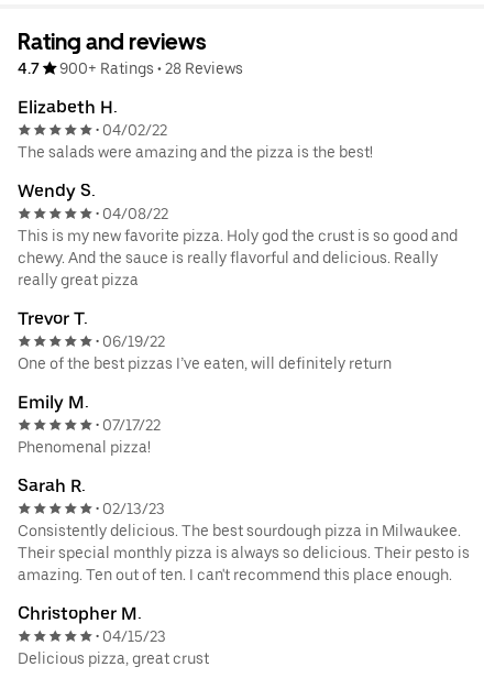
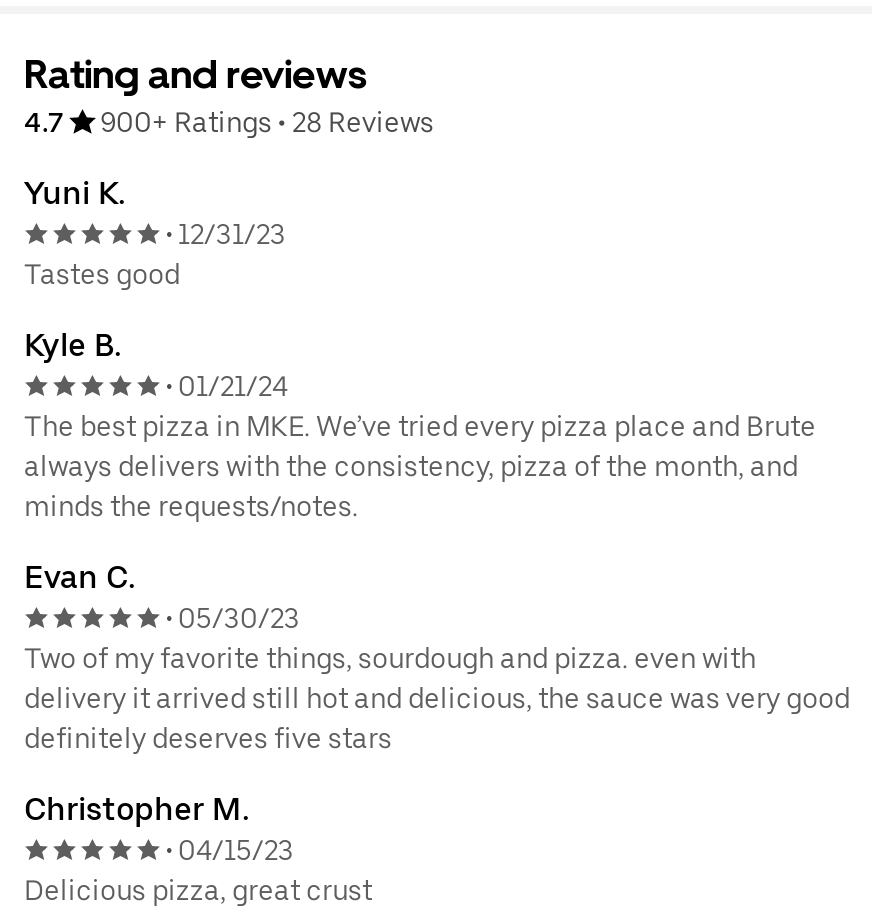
- Elizabeth H.
- • 04/02/22
- The salads were amazing and the pizza is the best!
- Wendy S.
- • 04/08/22
- This is my new favorite pizza. Holy god the crust is so good and
- chewy. And the sauce is really flavorful and delicious. Really
- really great pizza
- Trevor T.
- • 06/19/22
- One of the best pizzas I’ve eaten, will definitely return
- Emily M.
- • 07/17/22
- Phenomenal pizza!
- Sarah R.
- • 02/13/23
- Consistently delicious. The best sourdough pizza in Milwaukee.
- Their special monthly pizza is always so delicious. Their pesto is
- amazing. Ten out of ten. I can't recommend this place enough.
+ Yuni K.
+ • 12/31/23
+ Tastes good
+ Kyle B.
+ • 01/21/24
+ The best pizza in MKE. We’ve tried every pizza place and Brute
+ always delivers with the consistency, pizza of the month, and
+ minds the requests/notes.
+ Evan C.
+ • 05/30/23
+ Two of my favorite things, sourdough and pizza. even with
+ delivery it arrived still hot and delicious, the sauce was very good
+ definitely deserves five stars
